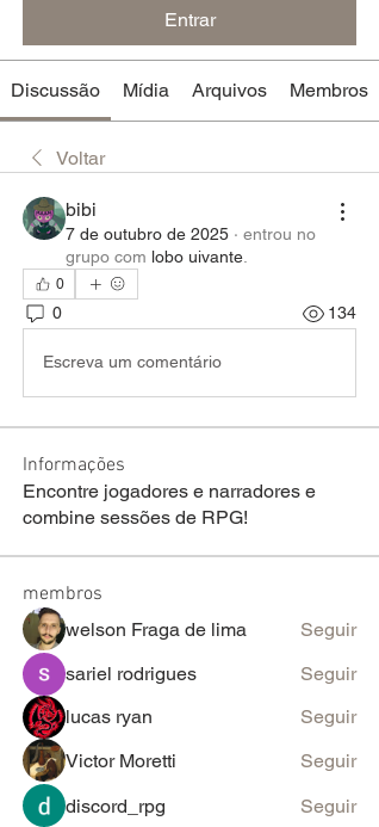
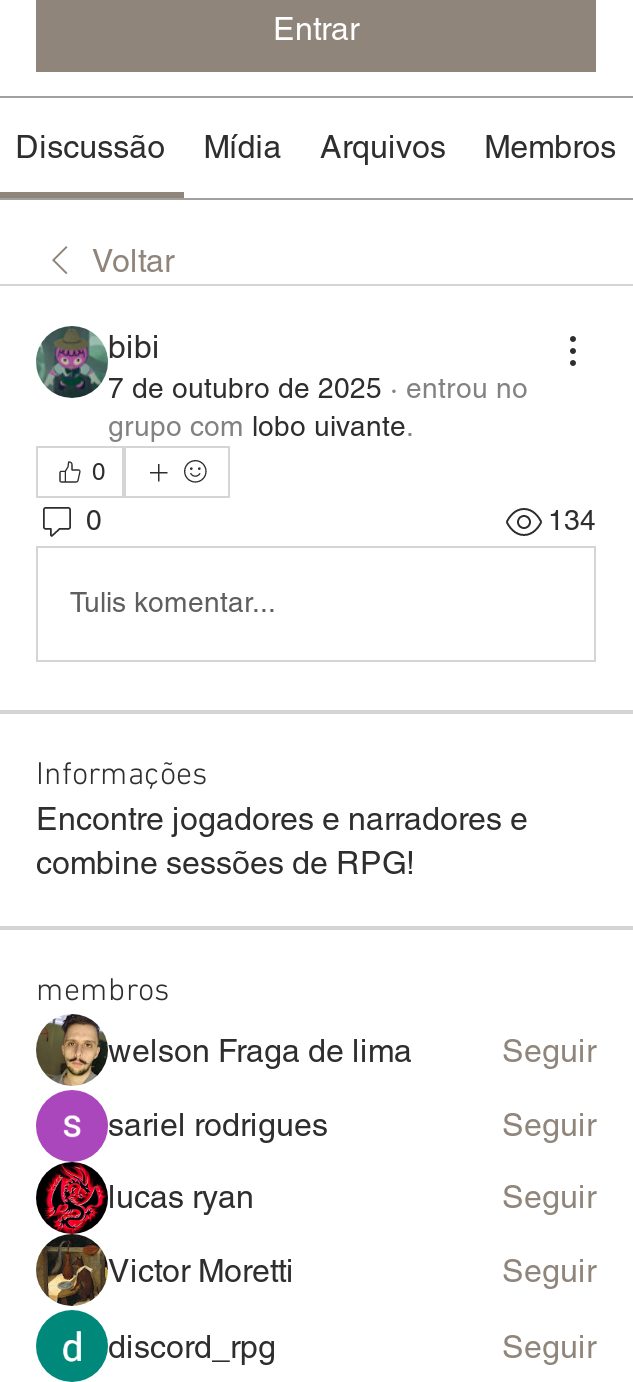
- Escreva um comentário
+ Tulis komentar...
